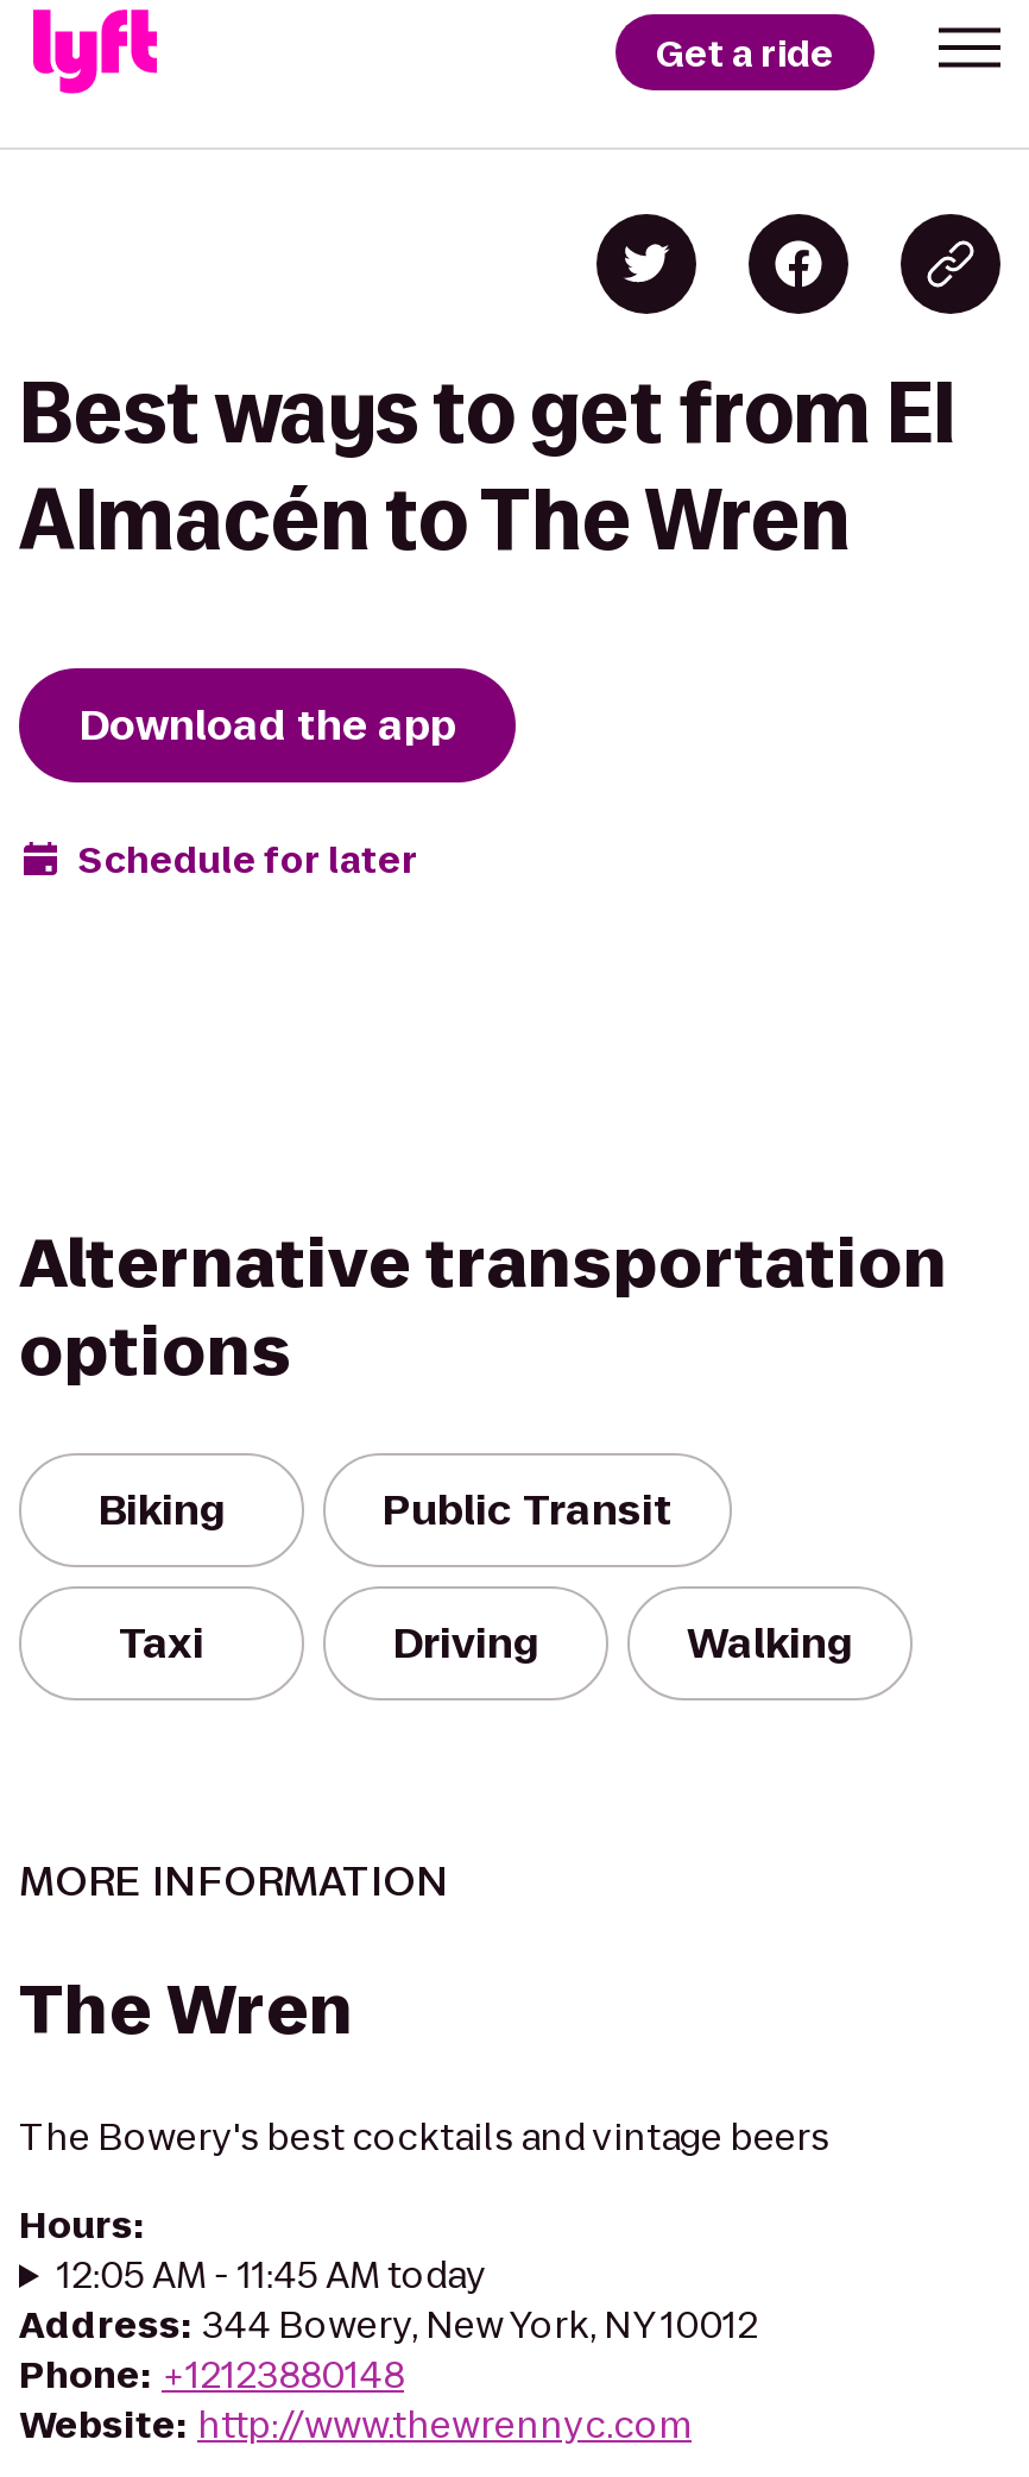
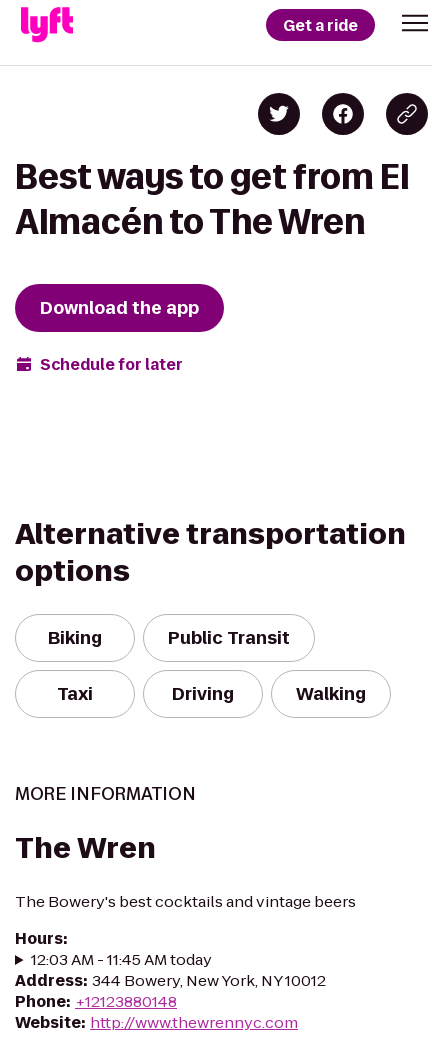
- 12:05 AM - 11:45 AM today
+ 12:03 AM - 11:45 AM today
